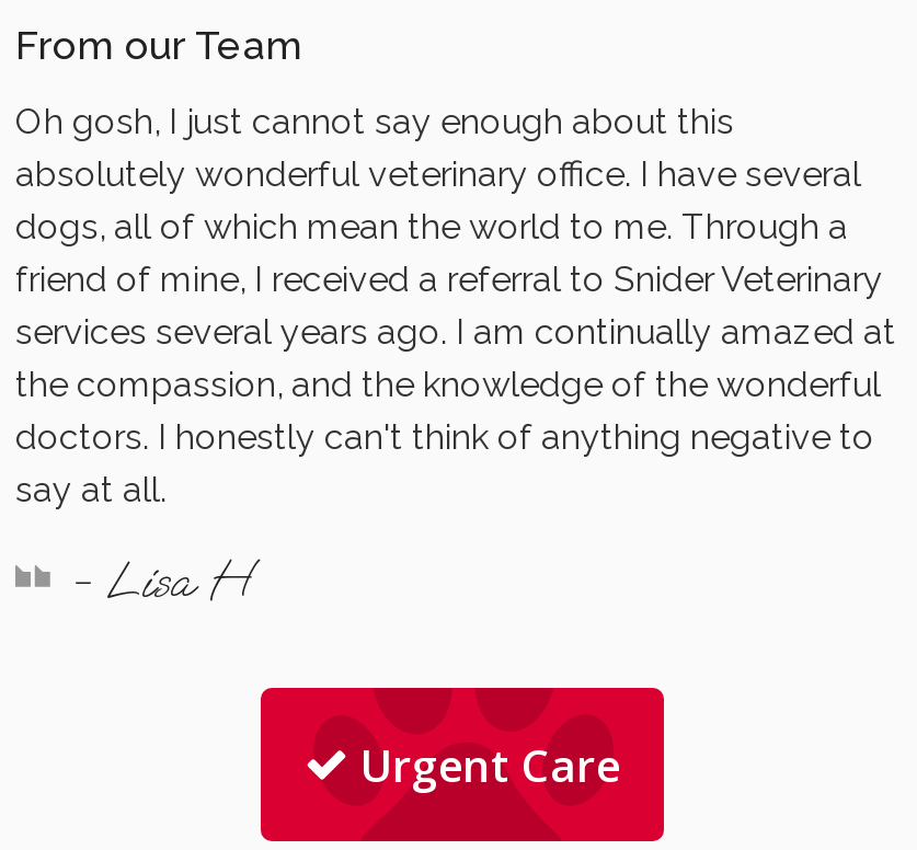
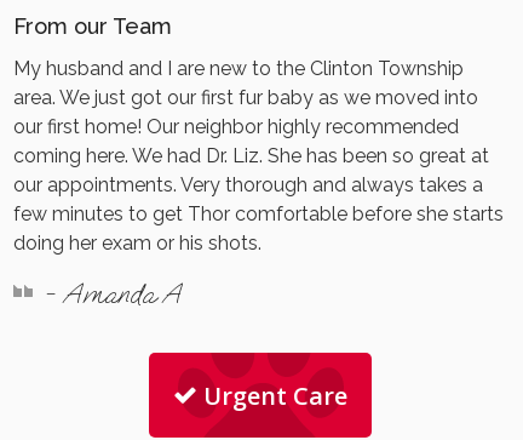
- Oh gosh, I just cannot say enough about this
- absolutely wonderful veterinary office. I have several
- dogs, all of which mean the world to me. Through a
- friend of mine, I received a referral to Snider Veterinary
- services several years ago. I am continually amazed at
- the compassion, and the knowledge of the wonderful
- doctors. I honestly can't think of anything negative to
- say at all.
+ My husband and I are new to the Clinton Township
+ area. We just got our first fur baby as we moved into
+ our first home! Our neighbor highly recommended
+ coming here. We had Dr. Liz. She has been so great at
+ our appointments. Very thorough and always takes a
+ few minutes to get Thor comfortable before she starts
+ doing her exam or his shots.

- - Lisa H
+ - Amanda A
